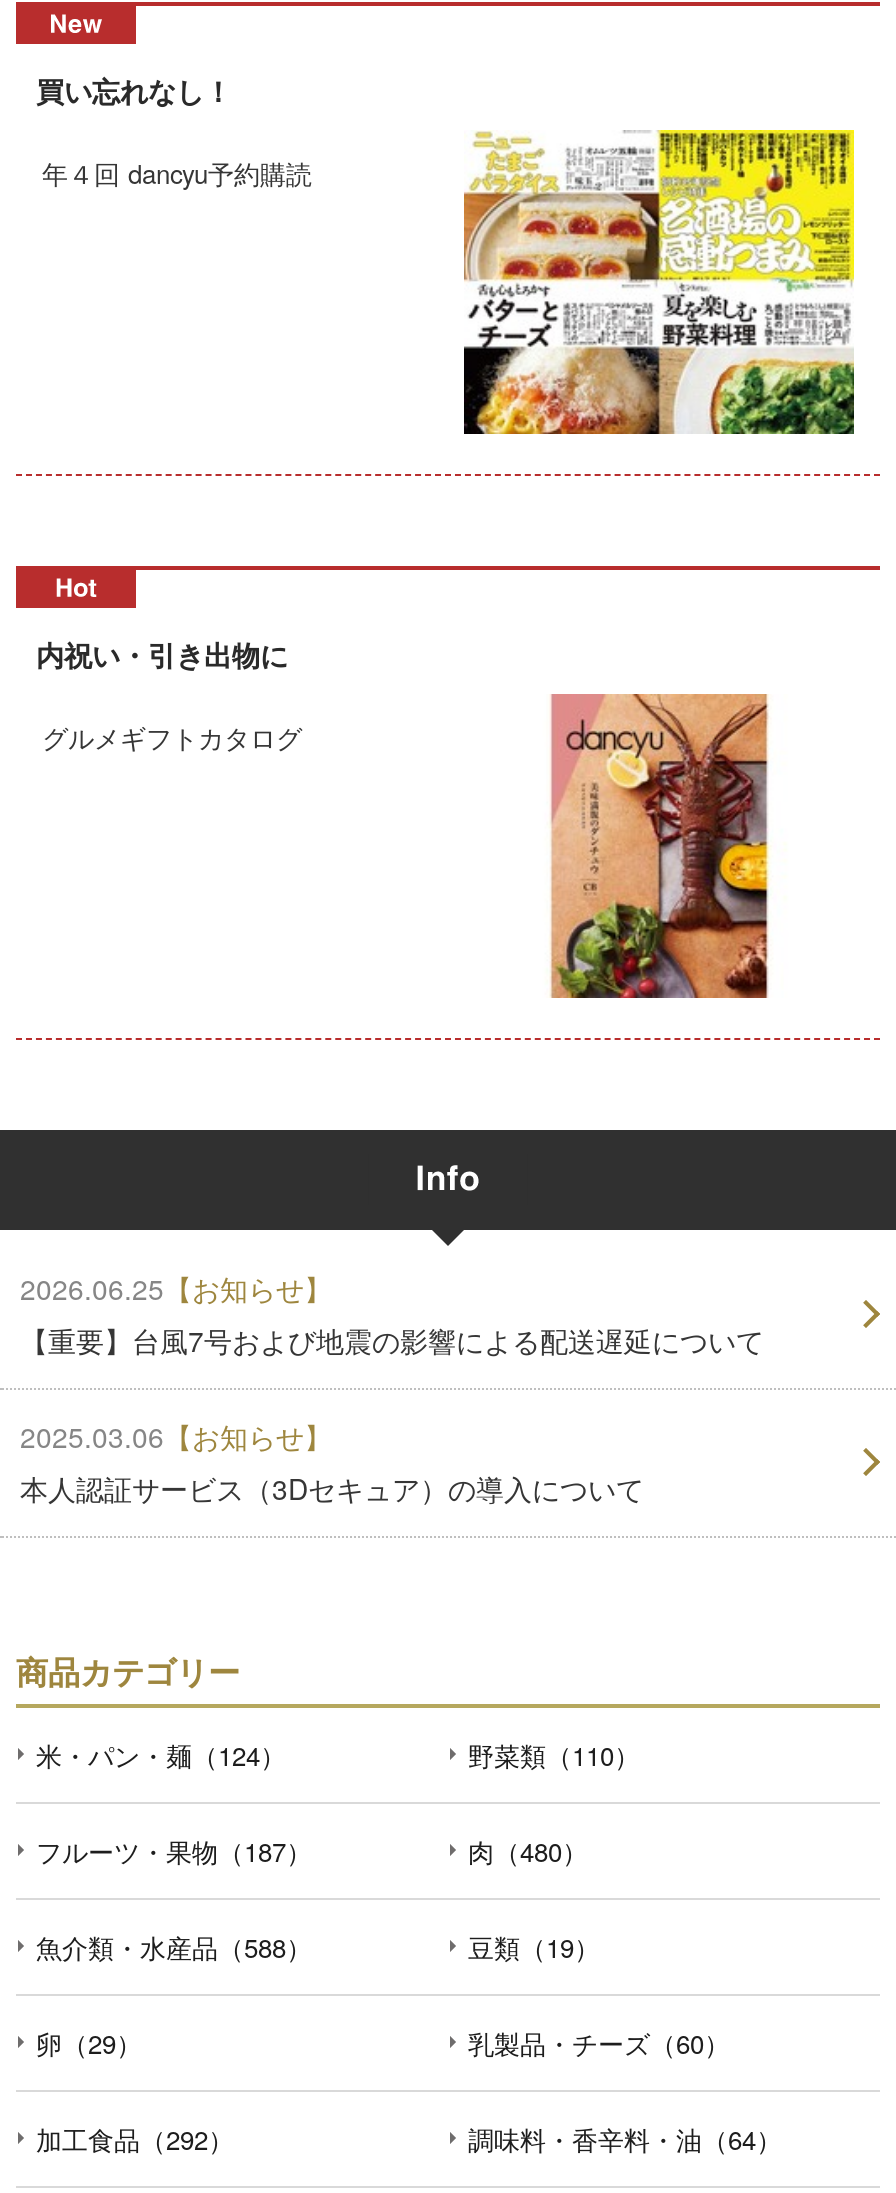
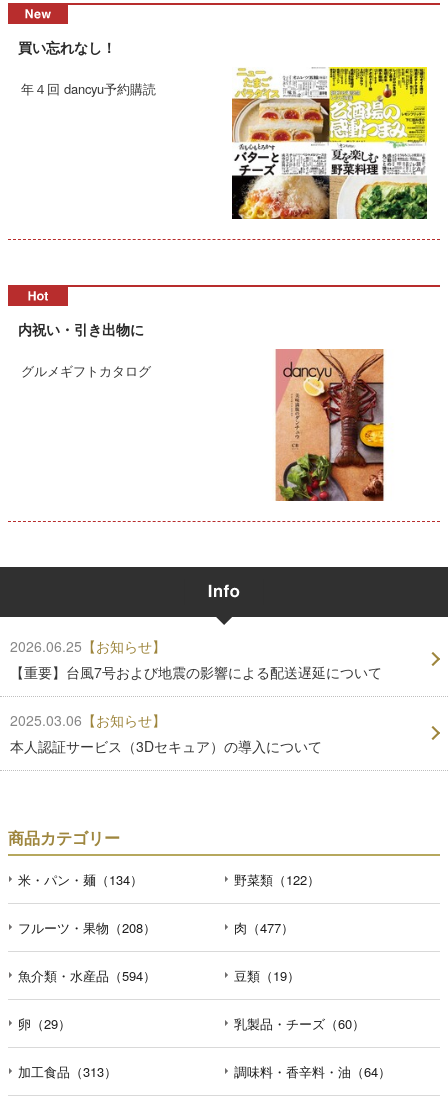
- 米・パン・麺（124）
+ 米・パン・麺（134）

- 野菜類（110）
+ 野菜類（122）

- フルーツ・果物（187）
+ フルーツ・果物（208）

- 肉（480）
+ 肉（477）

- 魚介類・水産品（588）
+ 魚介類・水産品（594）

- 加工食品（292）
+ 加工食品（313）
